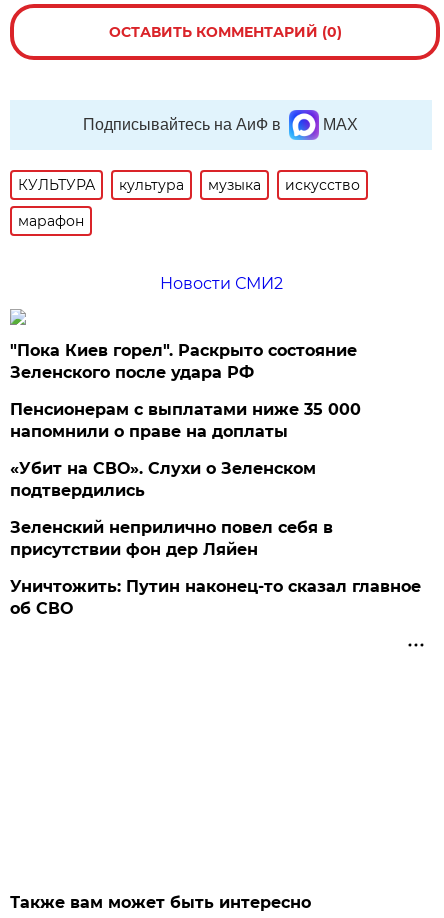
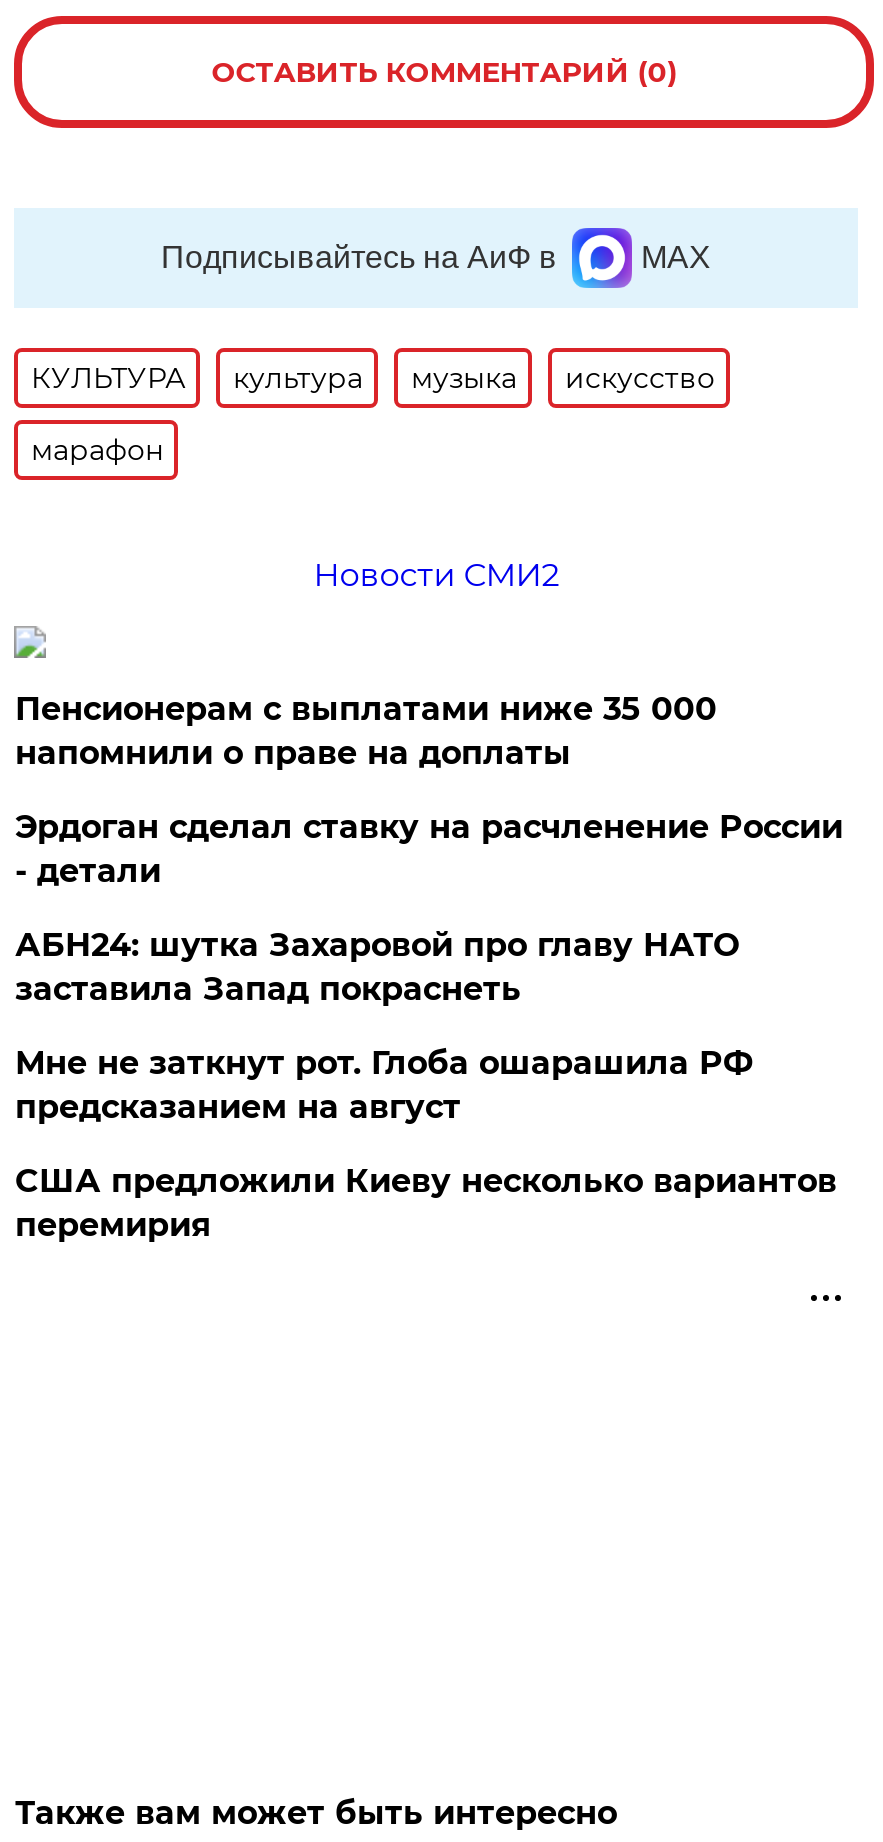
- "Пока Киев горел". Раскрыто состояние
- Зеленского после удара РФ

moved up: Пенсионерам с выплатами ниже 35 000 | напомнили о праве на доплаты

- «Убит на СВО». Слухи о Зеленском
- подтвердились
- Зеленский неприлично повел cебя в
- присутствии фон дер Ляйен
- Уничтожить: Путин наконец-то сказал главное
- об СВО
+ Эрдоган сделал ставку на расчленение России
+ - детали
+ АБН24: шутка Захаровой про главу НАТО
+ заставила Запад покраснеть
+ Мне не заткнут рот. Глоба ошарашила РФ
+ предсказанием на август
+ США предложили Киеву несколько вариантов
+ перемирия
